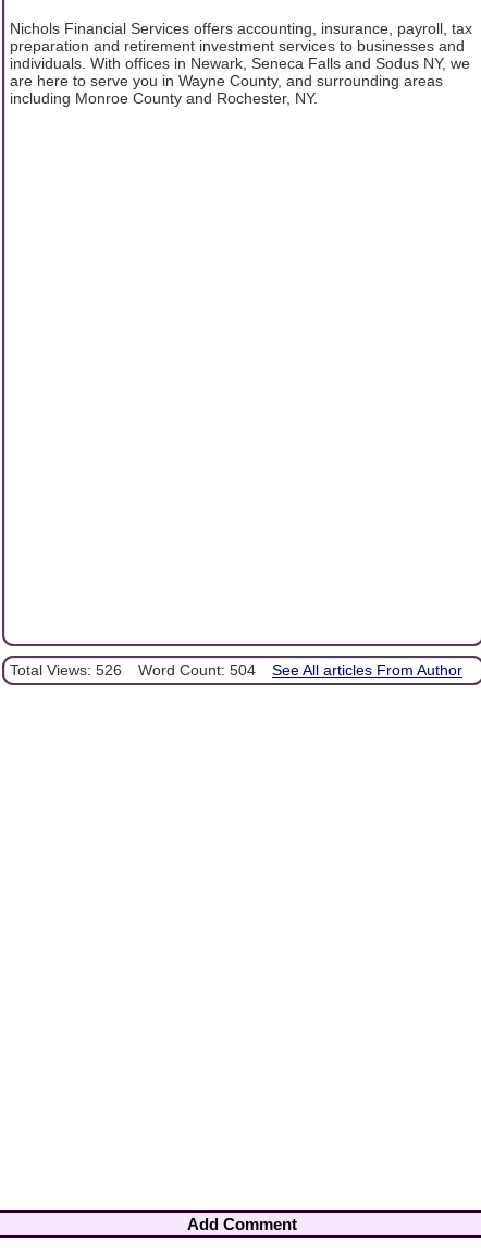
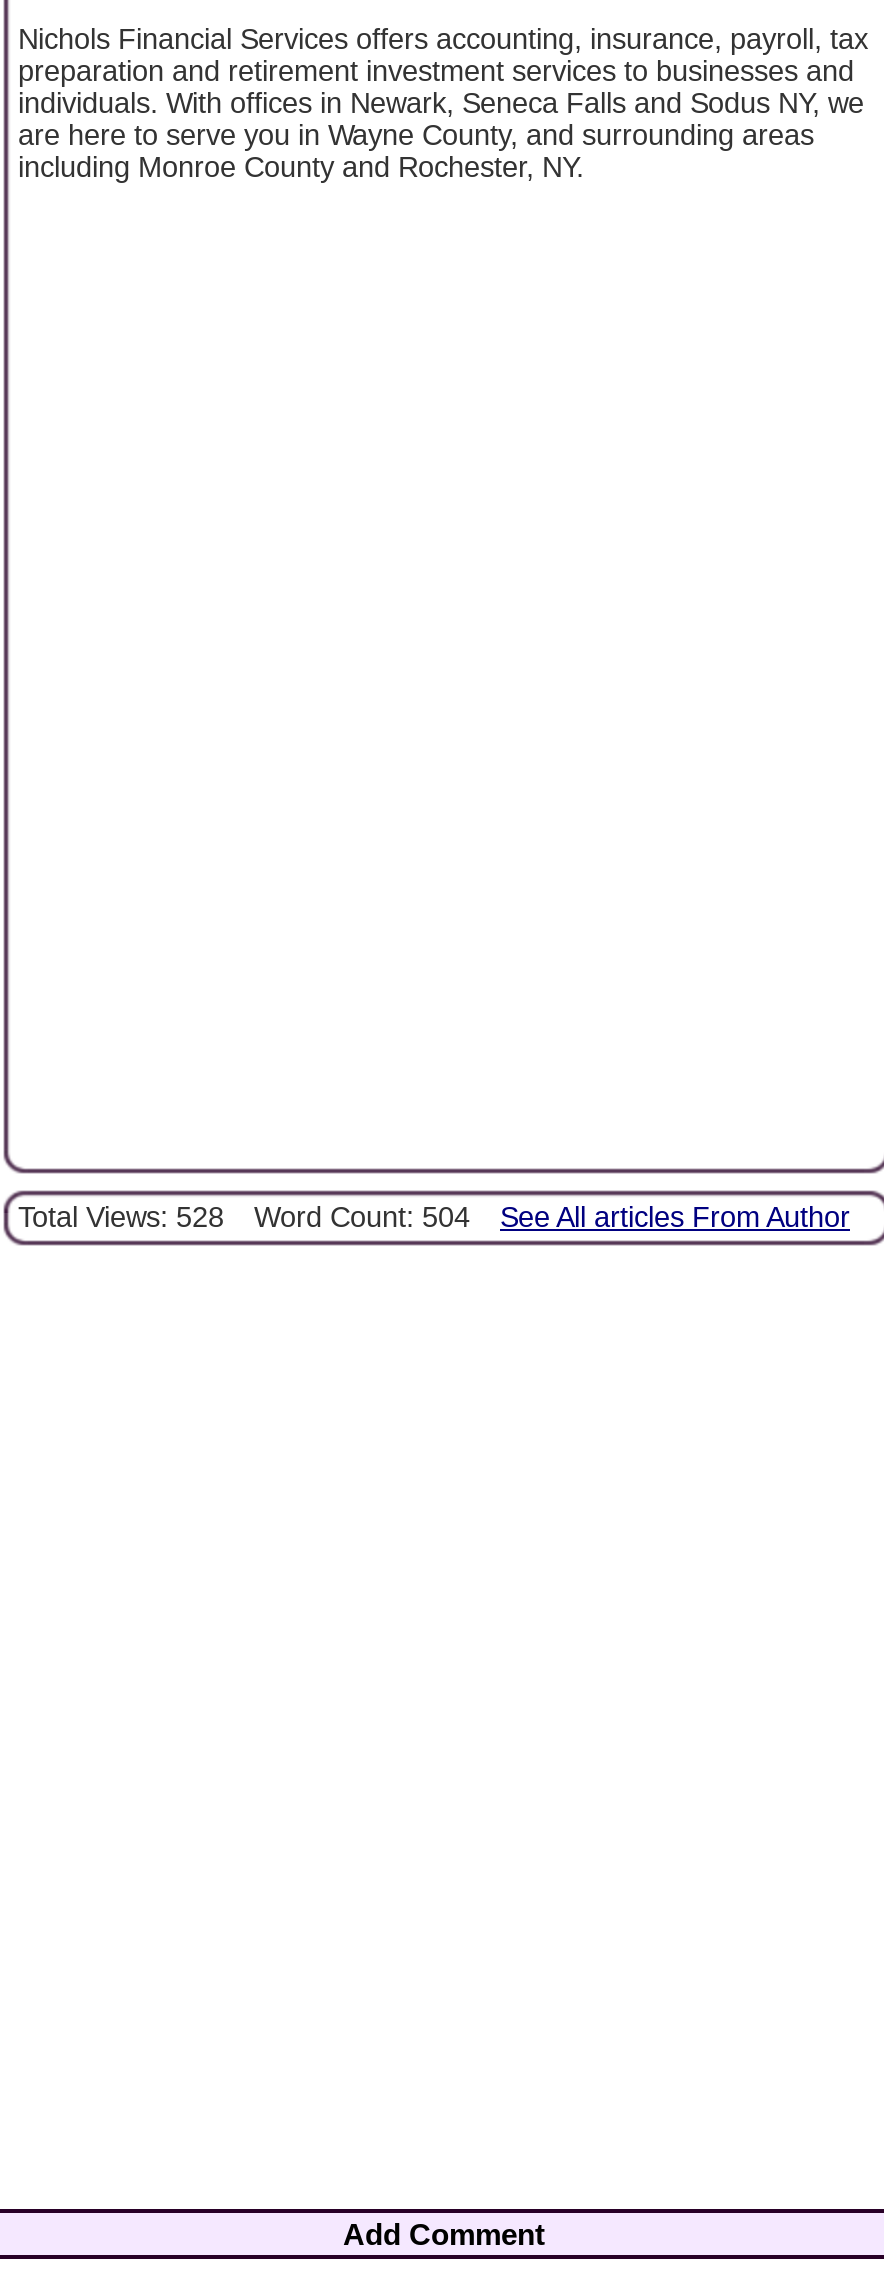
- Total Views: 526 Word Count: 504 See All articles From Author
+ Total Views: 528 Word Count: 504 See All articles From Author
